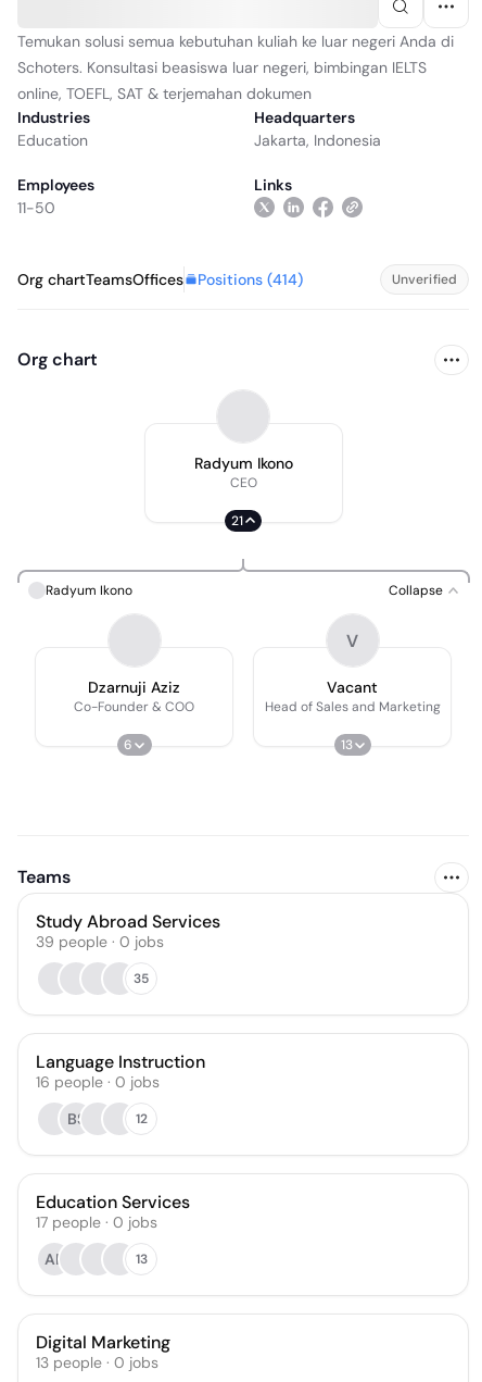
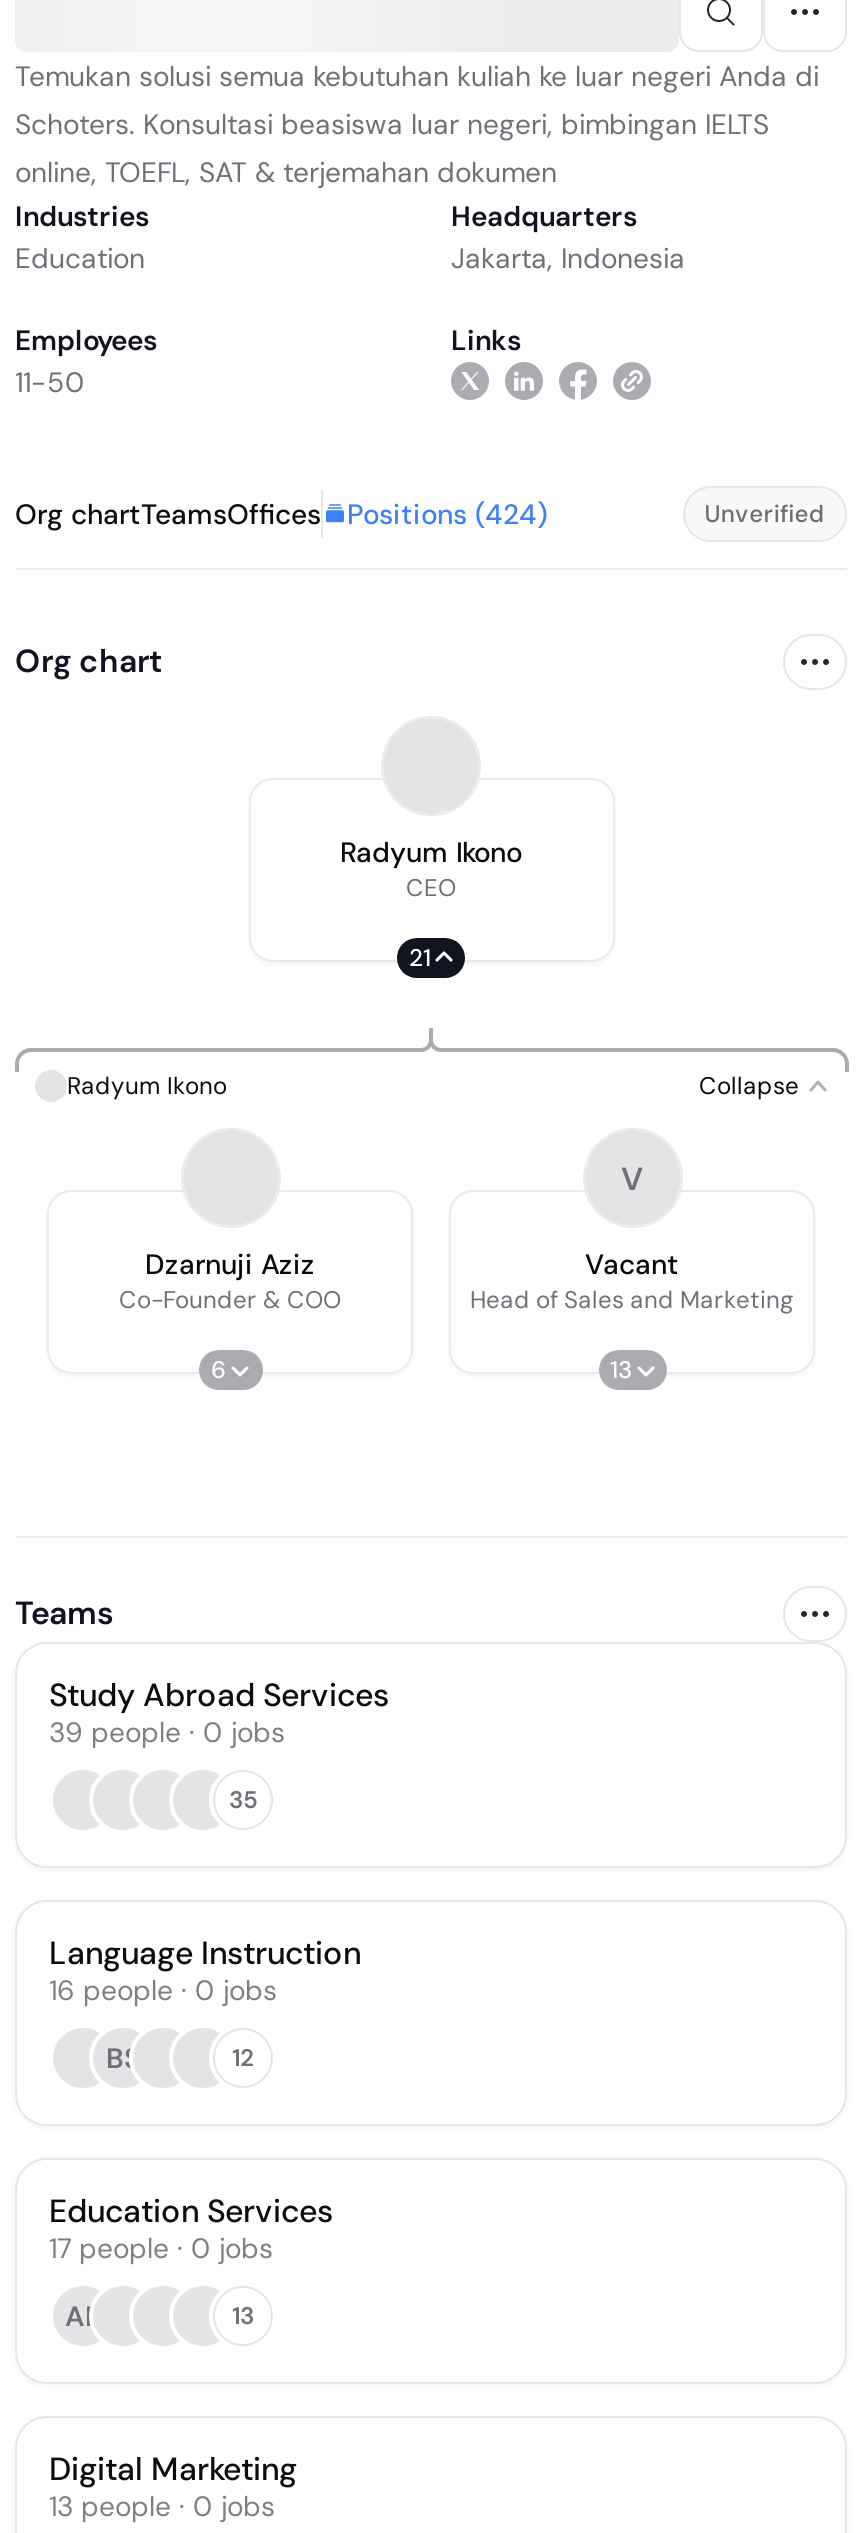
- Org chartTeamsOffices Positions (414)
+ Org chartTeamsOffices Positions (424)
